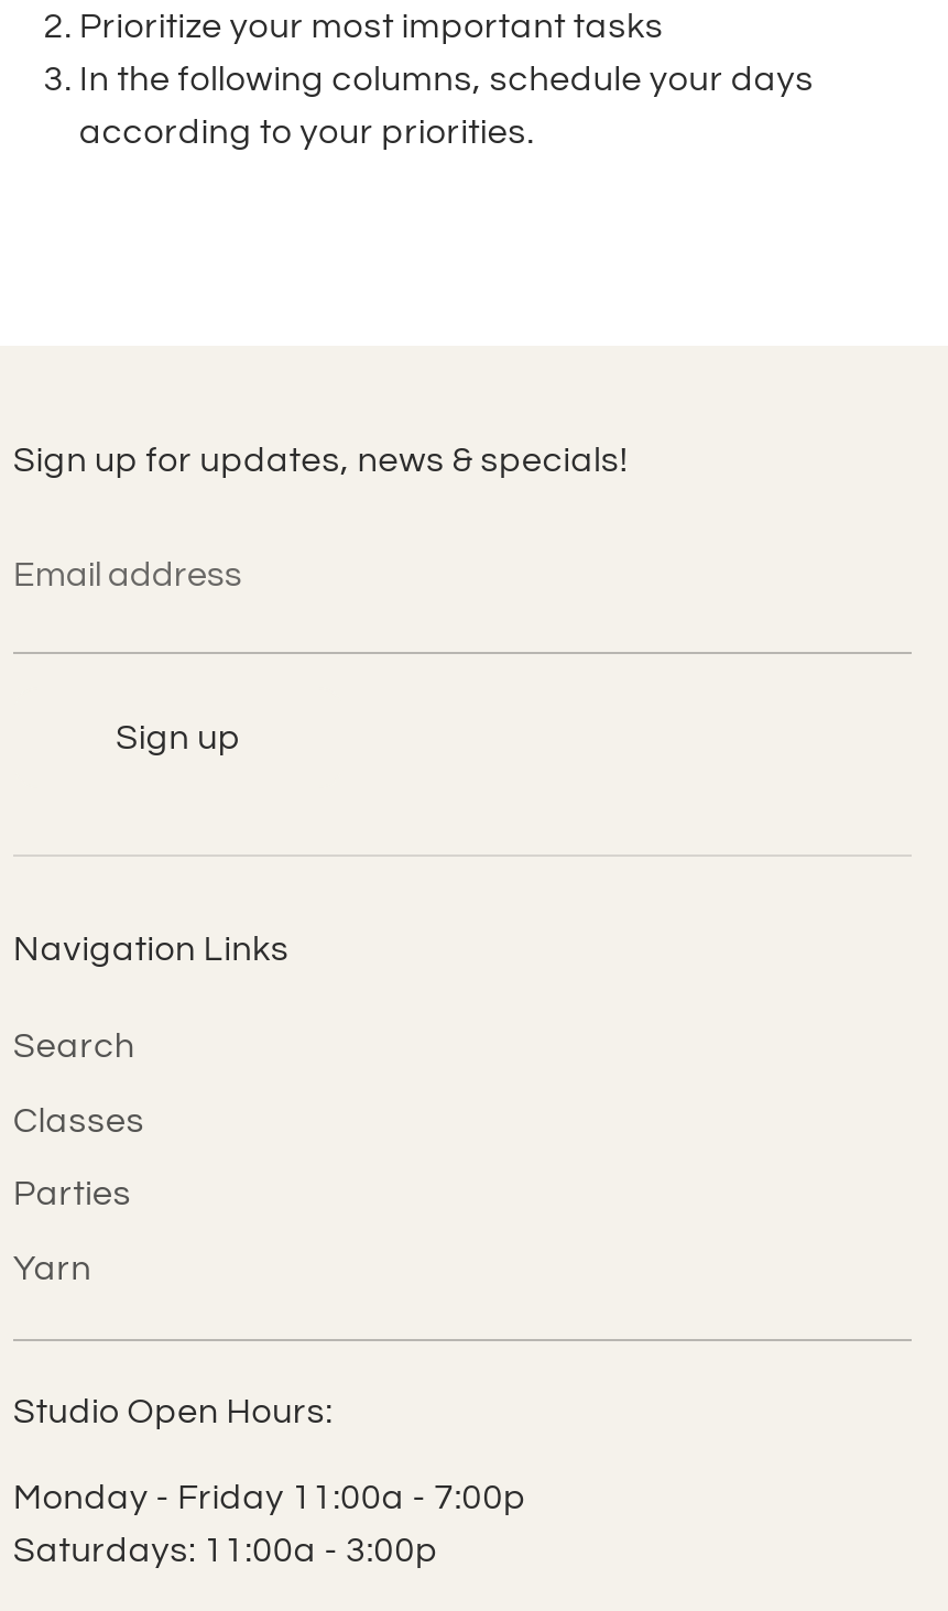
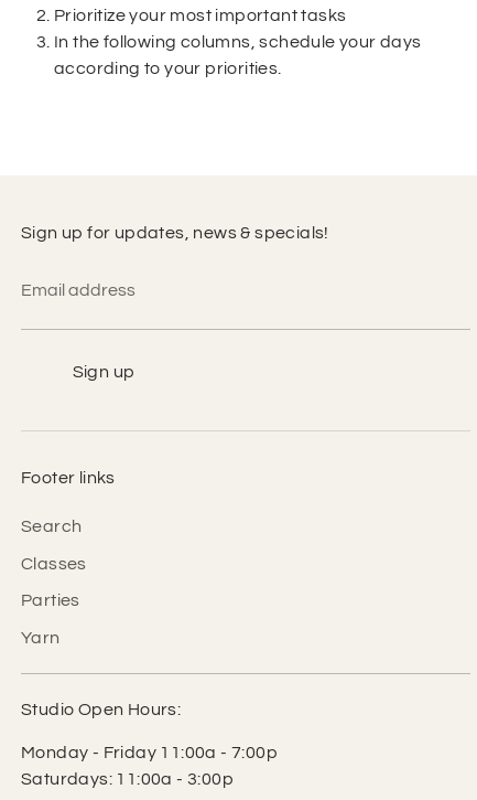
- Navigation Links
+ Footer links
